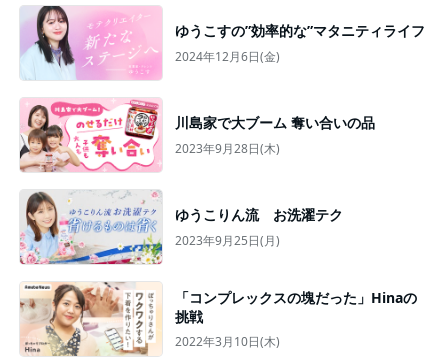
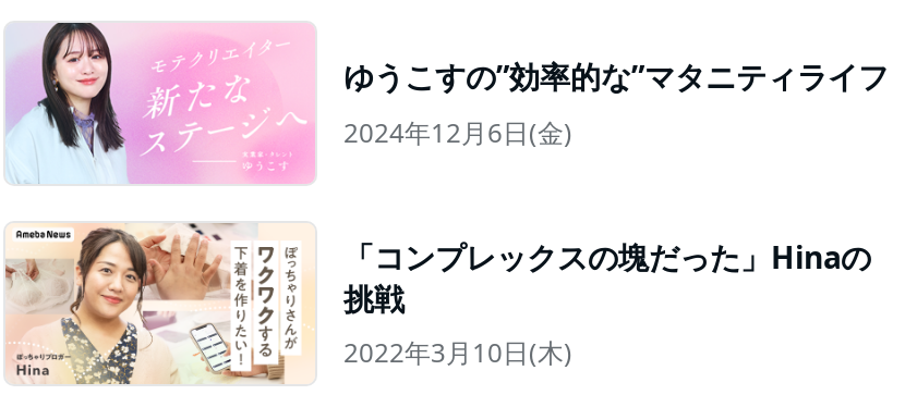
- [image]
- 川島家で大ブーム 奪い合いの品
- 2023年9月28日(木)

- [image]
- ゆうこりん流 お洗濯テク
- 2023年9月25日(月)
